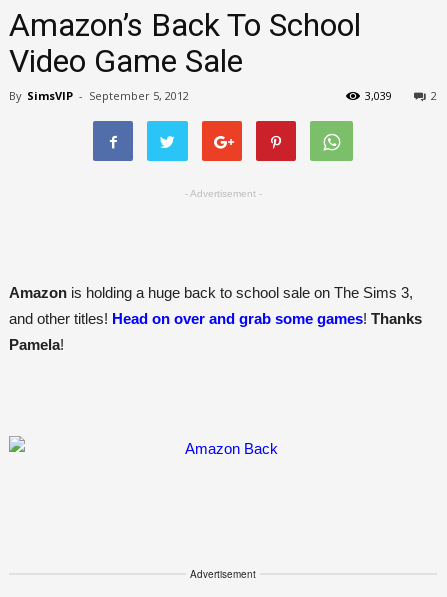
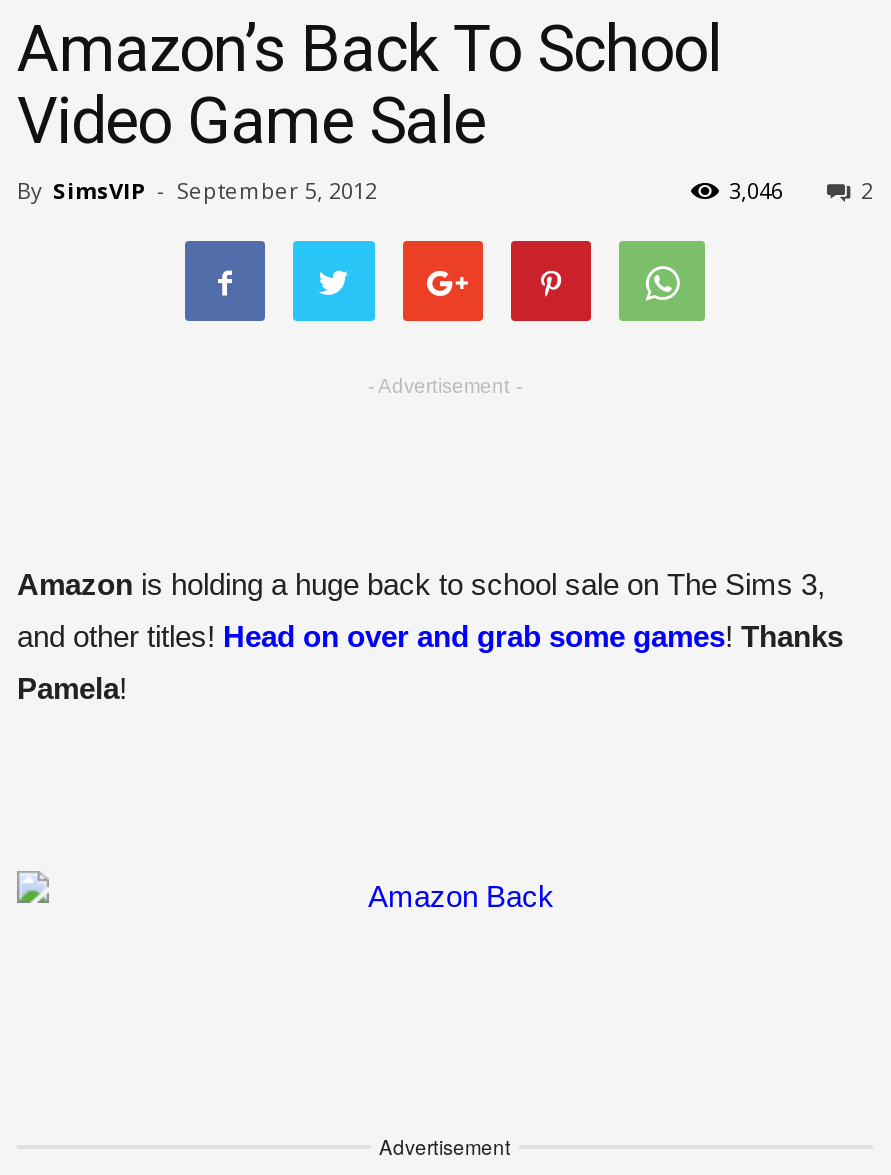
- 3,039
+ 3,046
